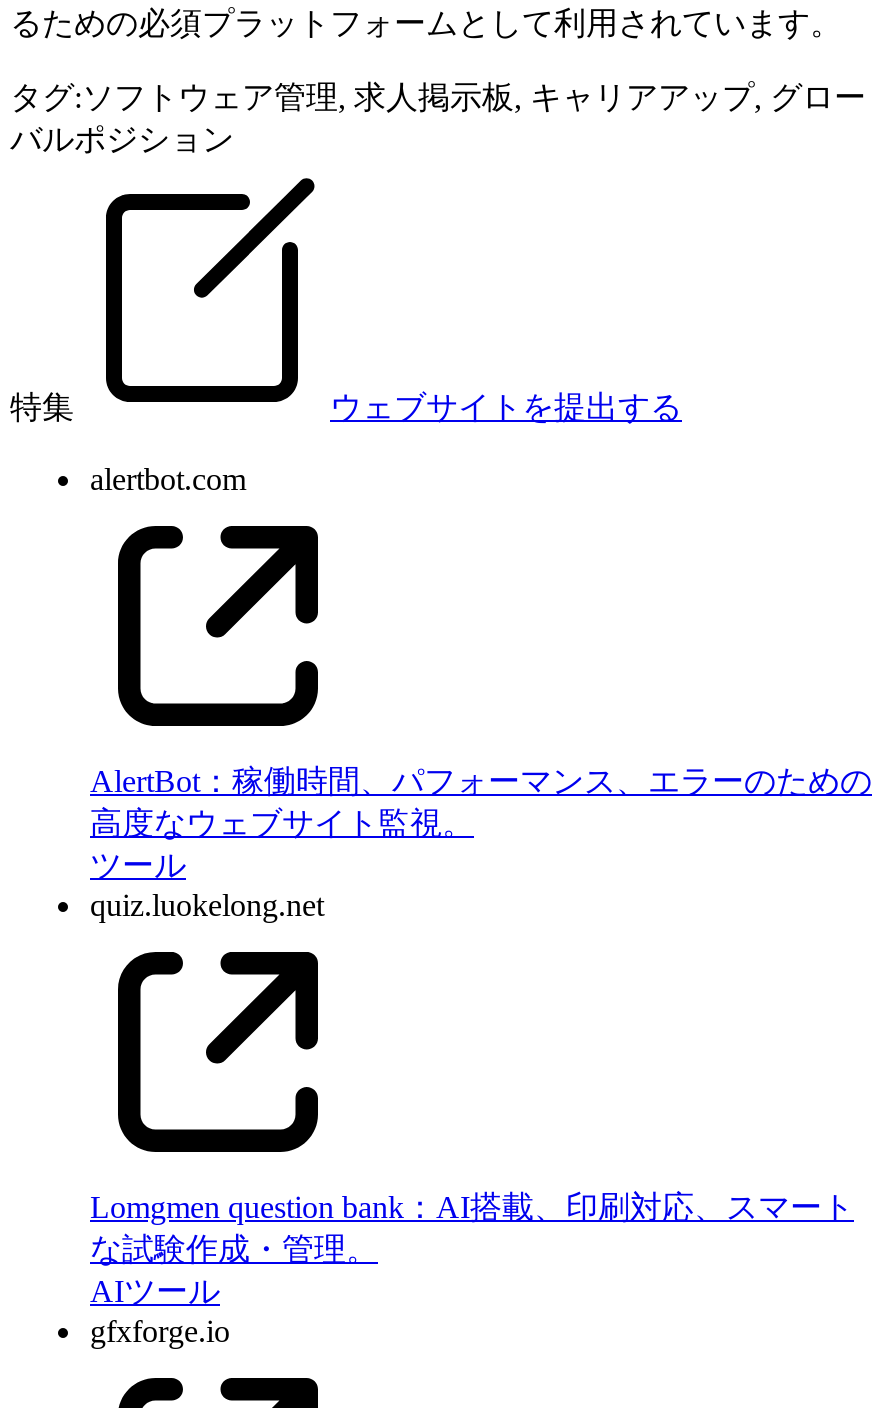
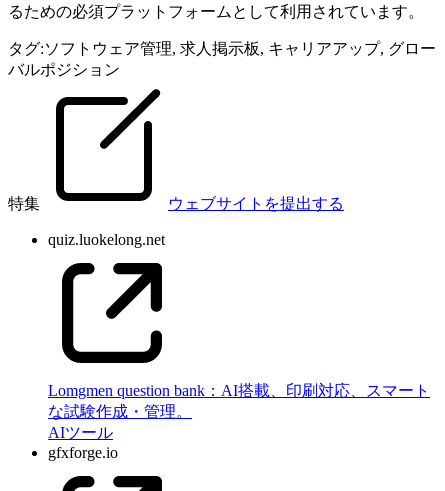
- alertbot.com

- AlertBot：稼働時間、パフォーマンス、エラーのための
- 高度なウェブサイト監視。
- ツール
